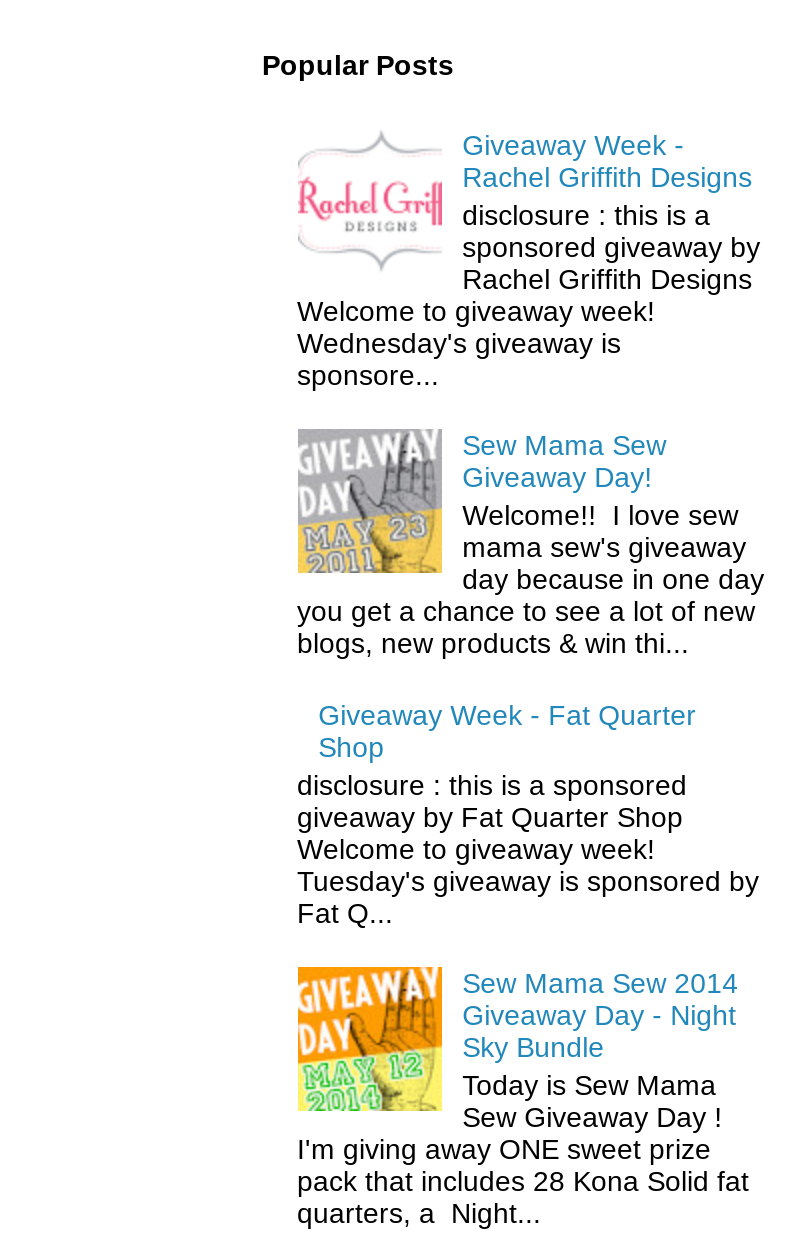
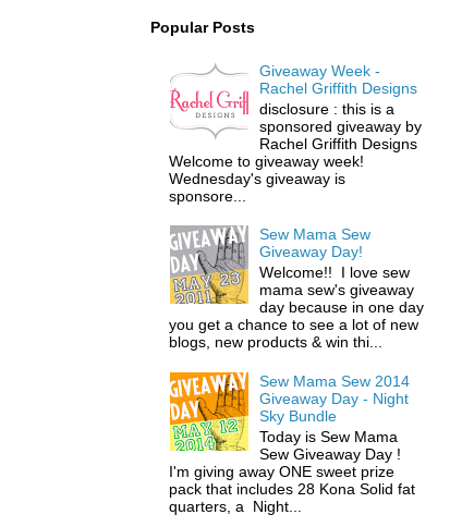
- Giveaway Week - Fat Quarter
- Shop
- disclosure : this is a sponsored
- giveaway by Fat Quarter Shop
- Welcome to giveaway week!
- Tuesday's giveaway is sponsored by
- Fat Q...
